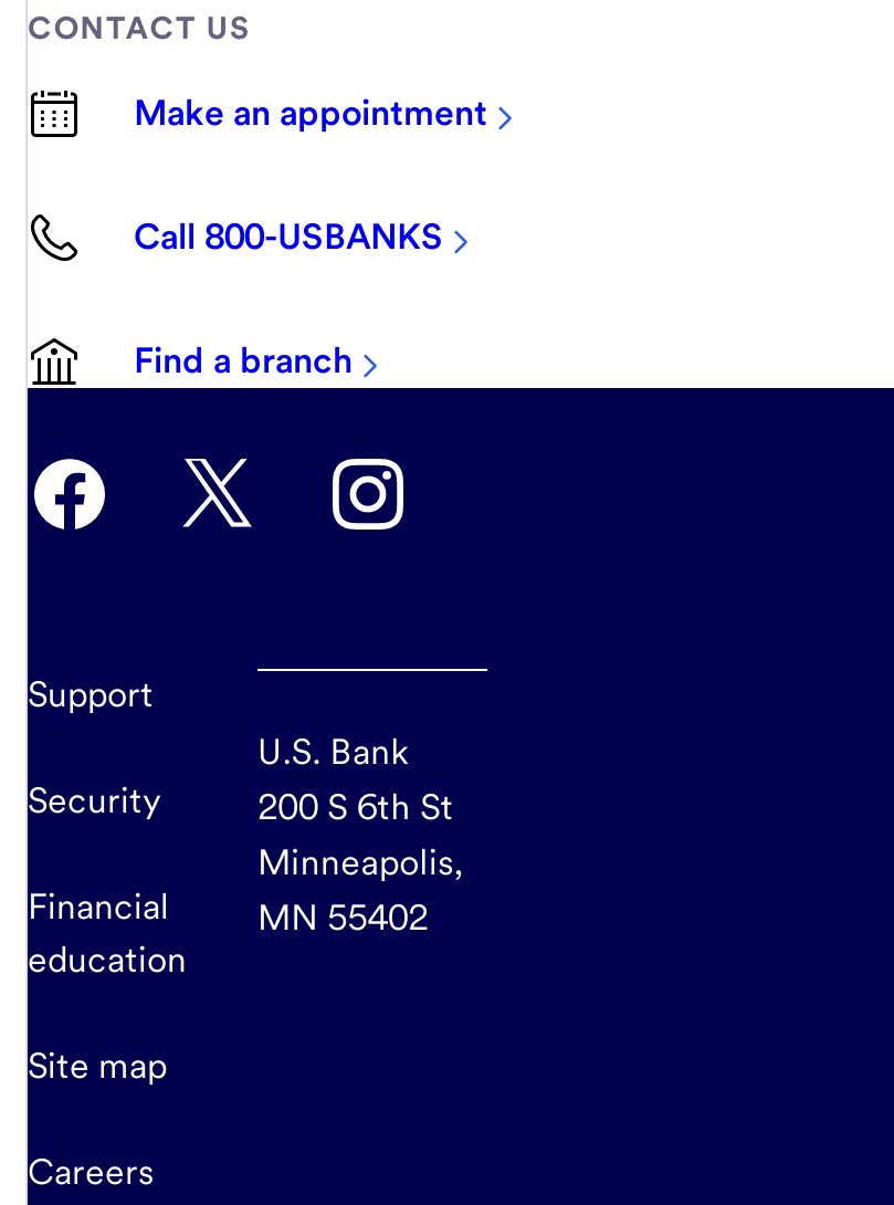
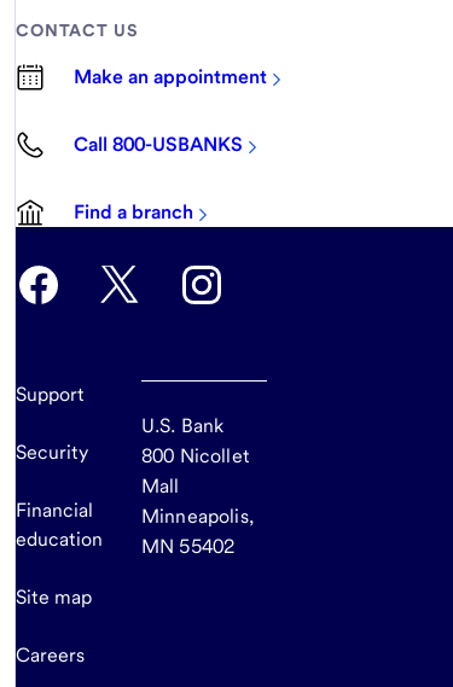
- 200 S 6th St
+ 800 Nicollet
+ Mall

moved down: Minneapolis, | MN 55402
